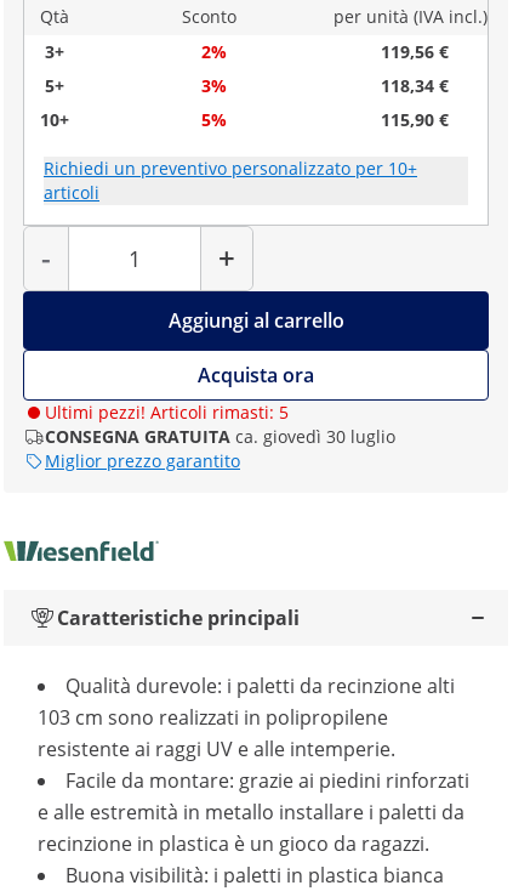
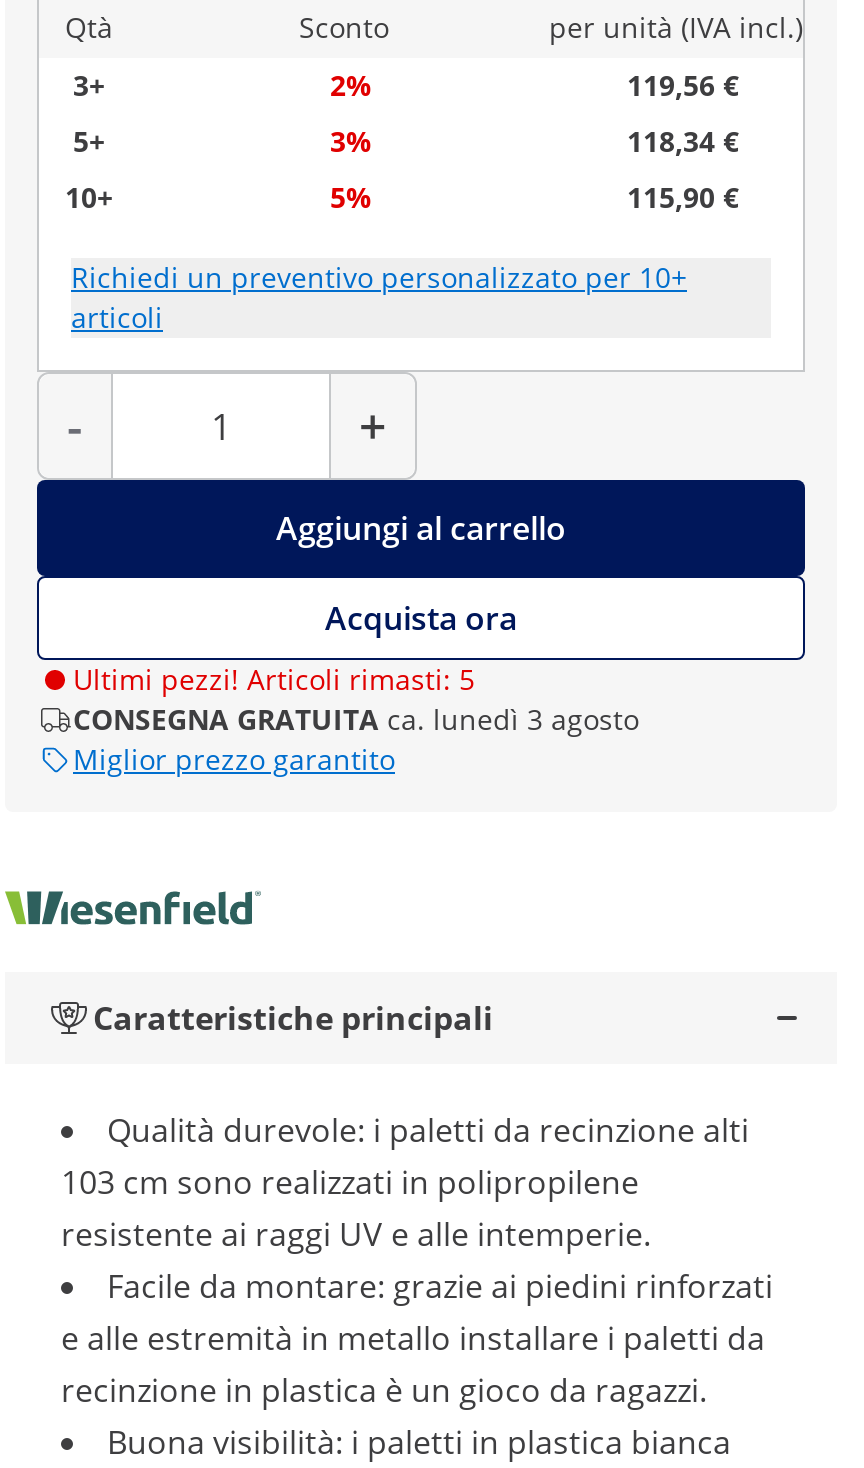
- CONSEGNA GRATUITA ca. giovedì 30 luglio
+ CONSEGNA GRATUITA ca. lunedì 3 agosto
